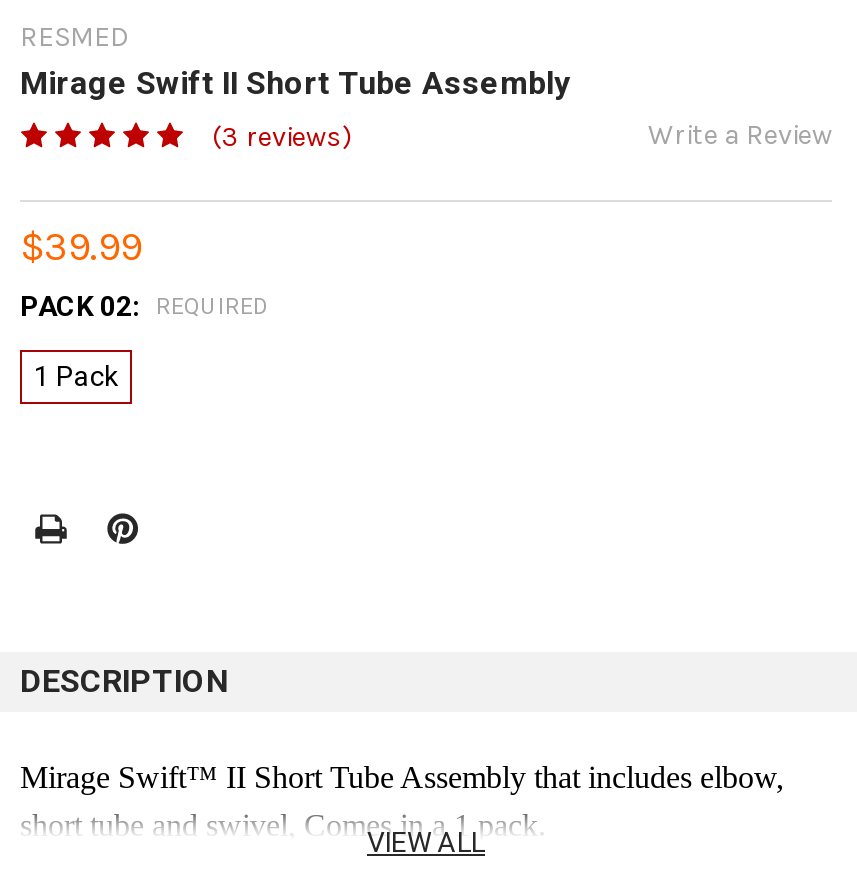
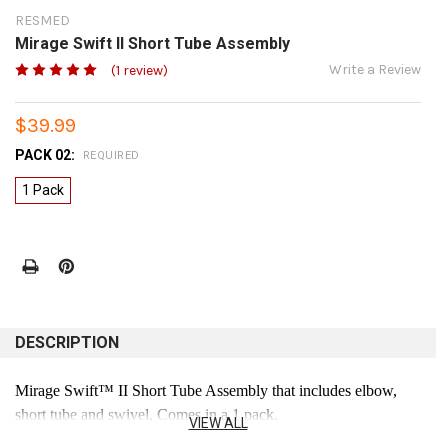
- (3 reviews)
+ (1 review)
